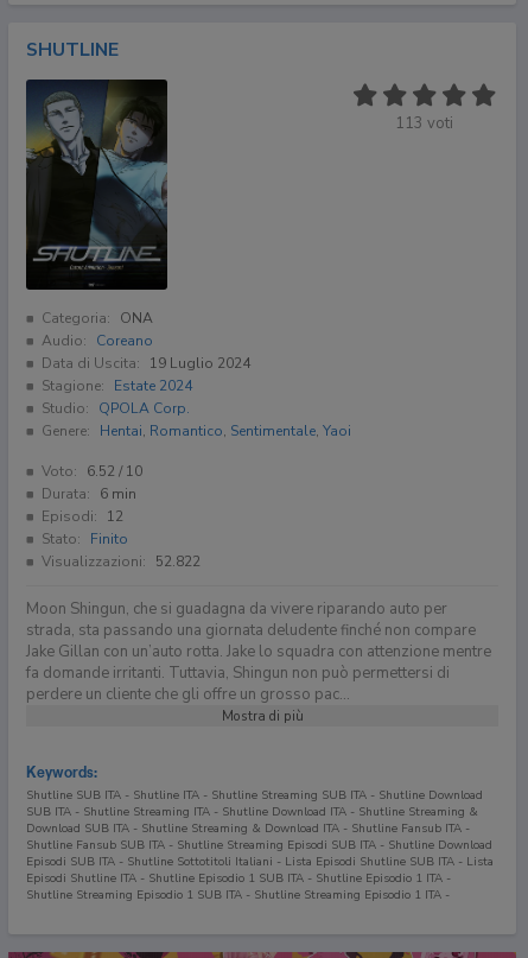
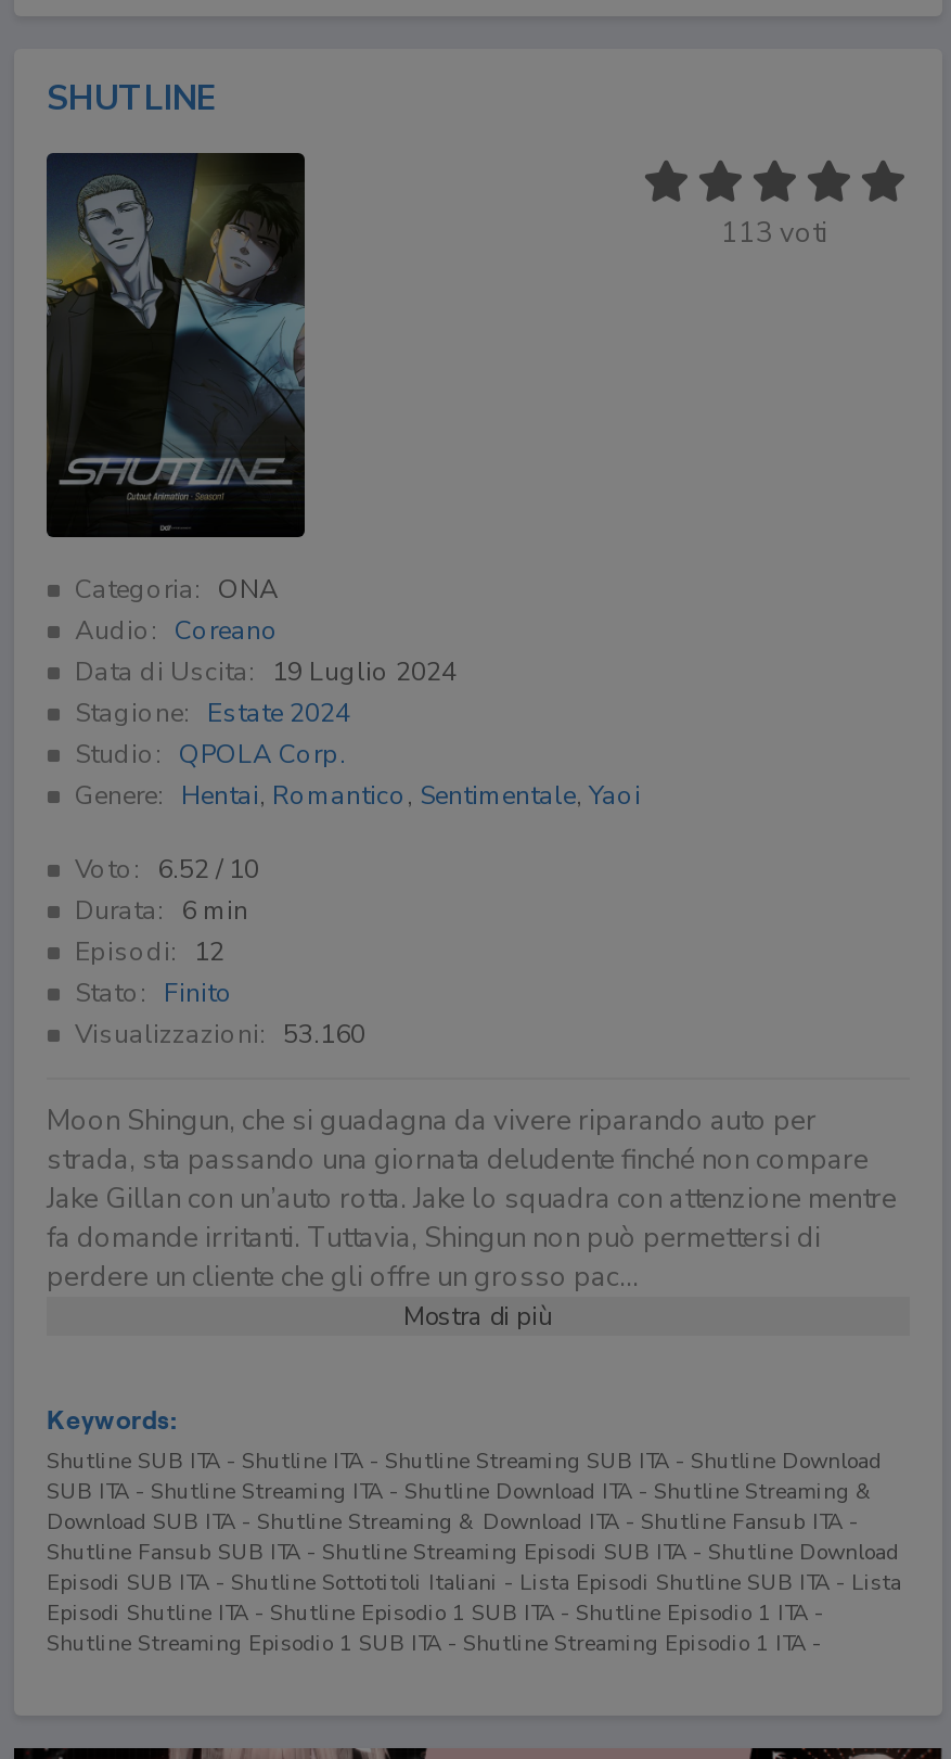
- Visualizzazioni: 52.822
+ Visualizzazioni: 53.160
